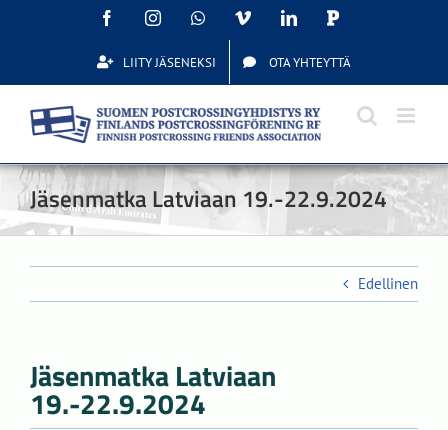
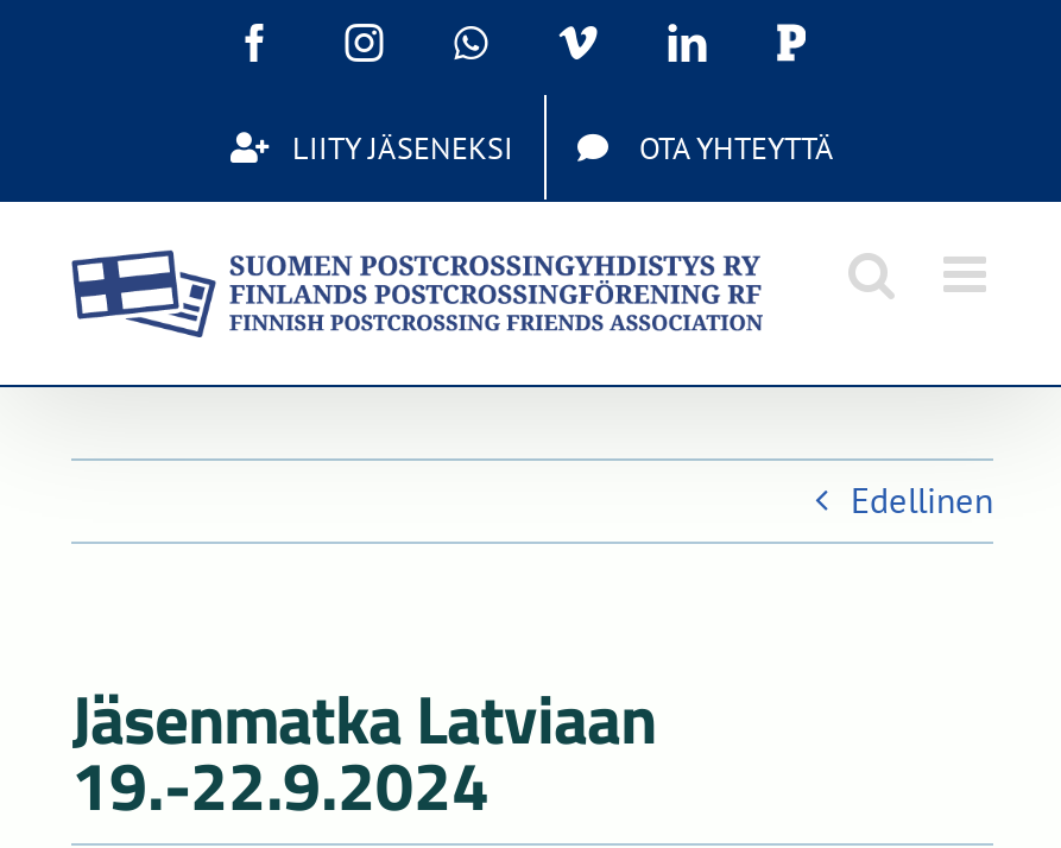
- Jäsenmatka Latviaan 19.-22.9.2024
